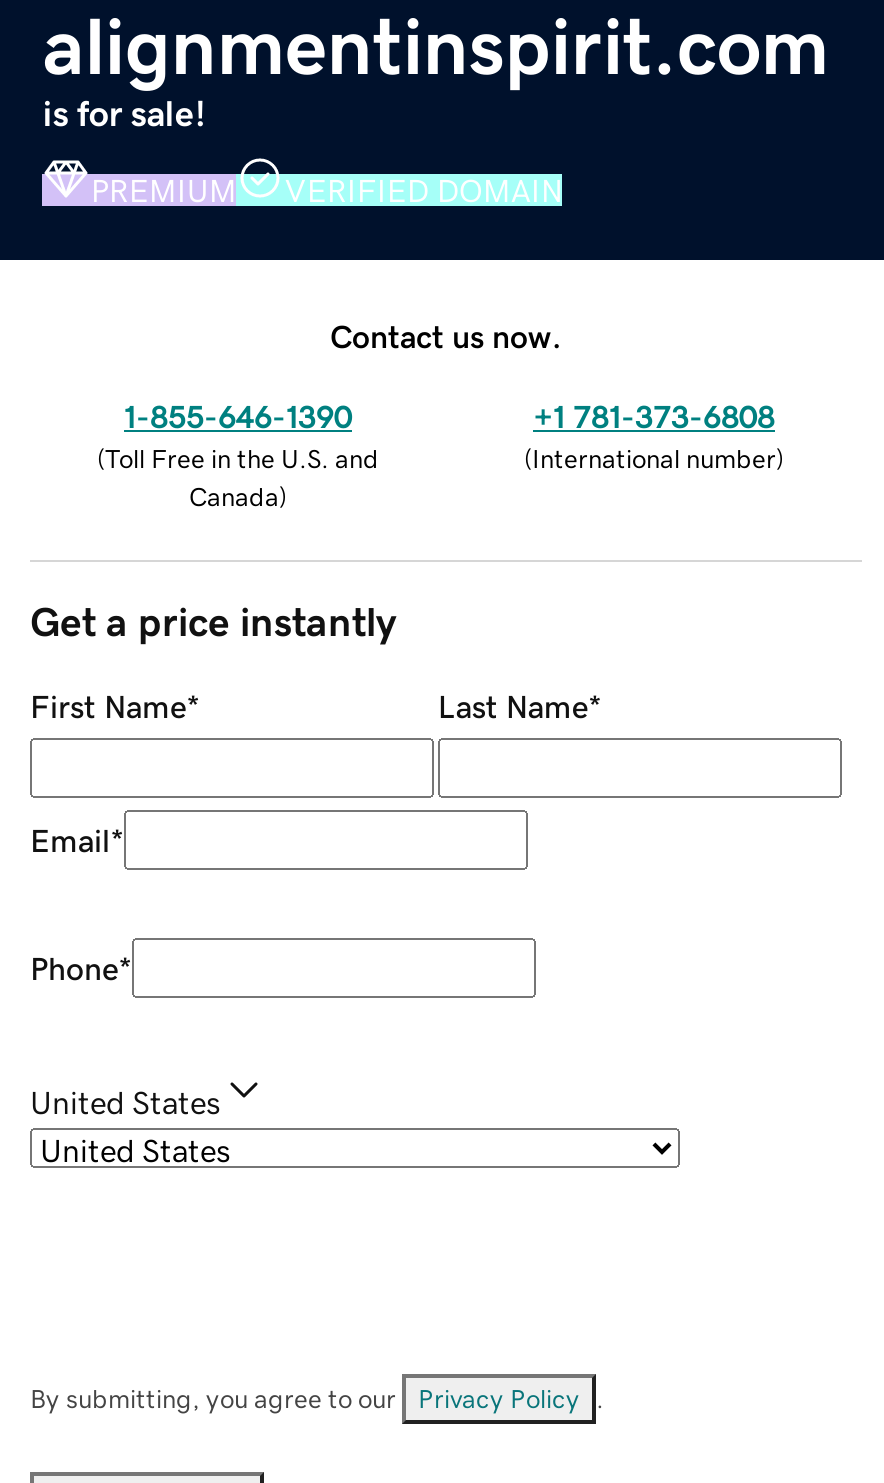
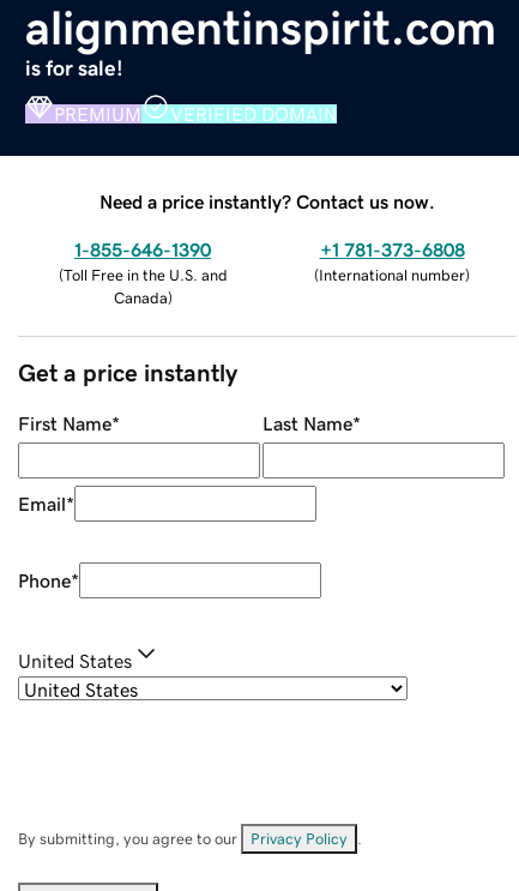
- Contact us now.
+ Need a price instantly? Contact us now.
